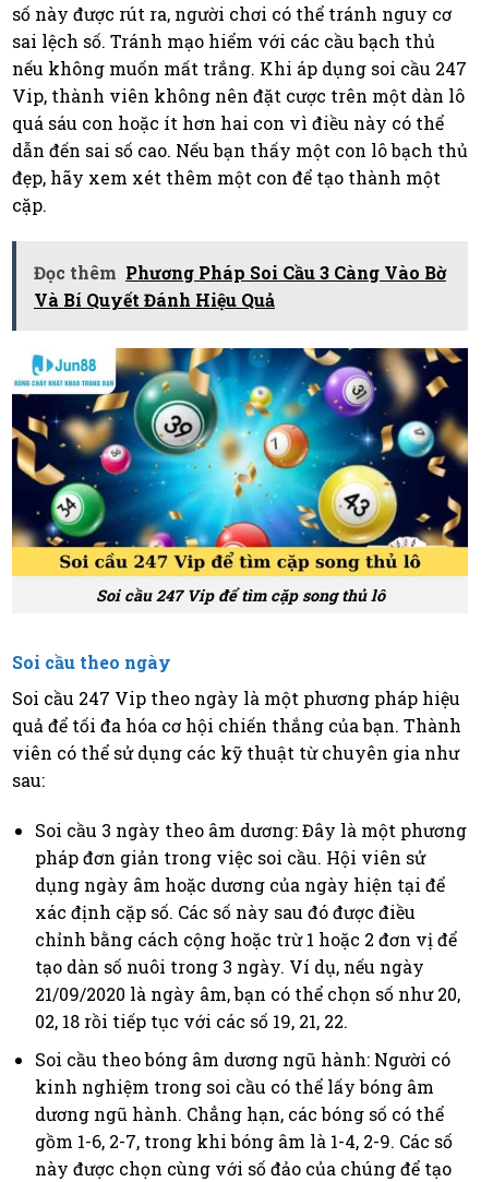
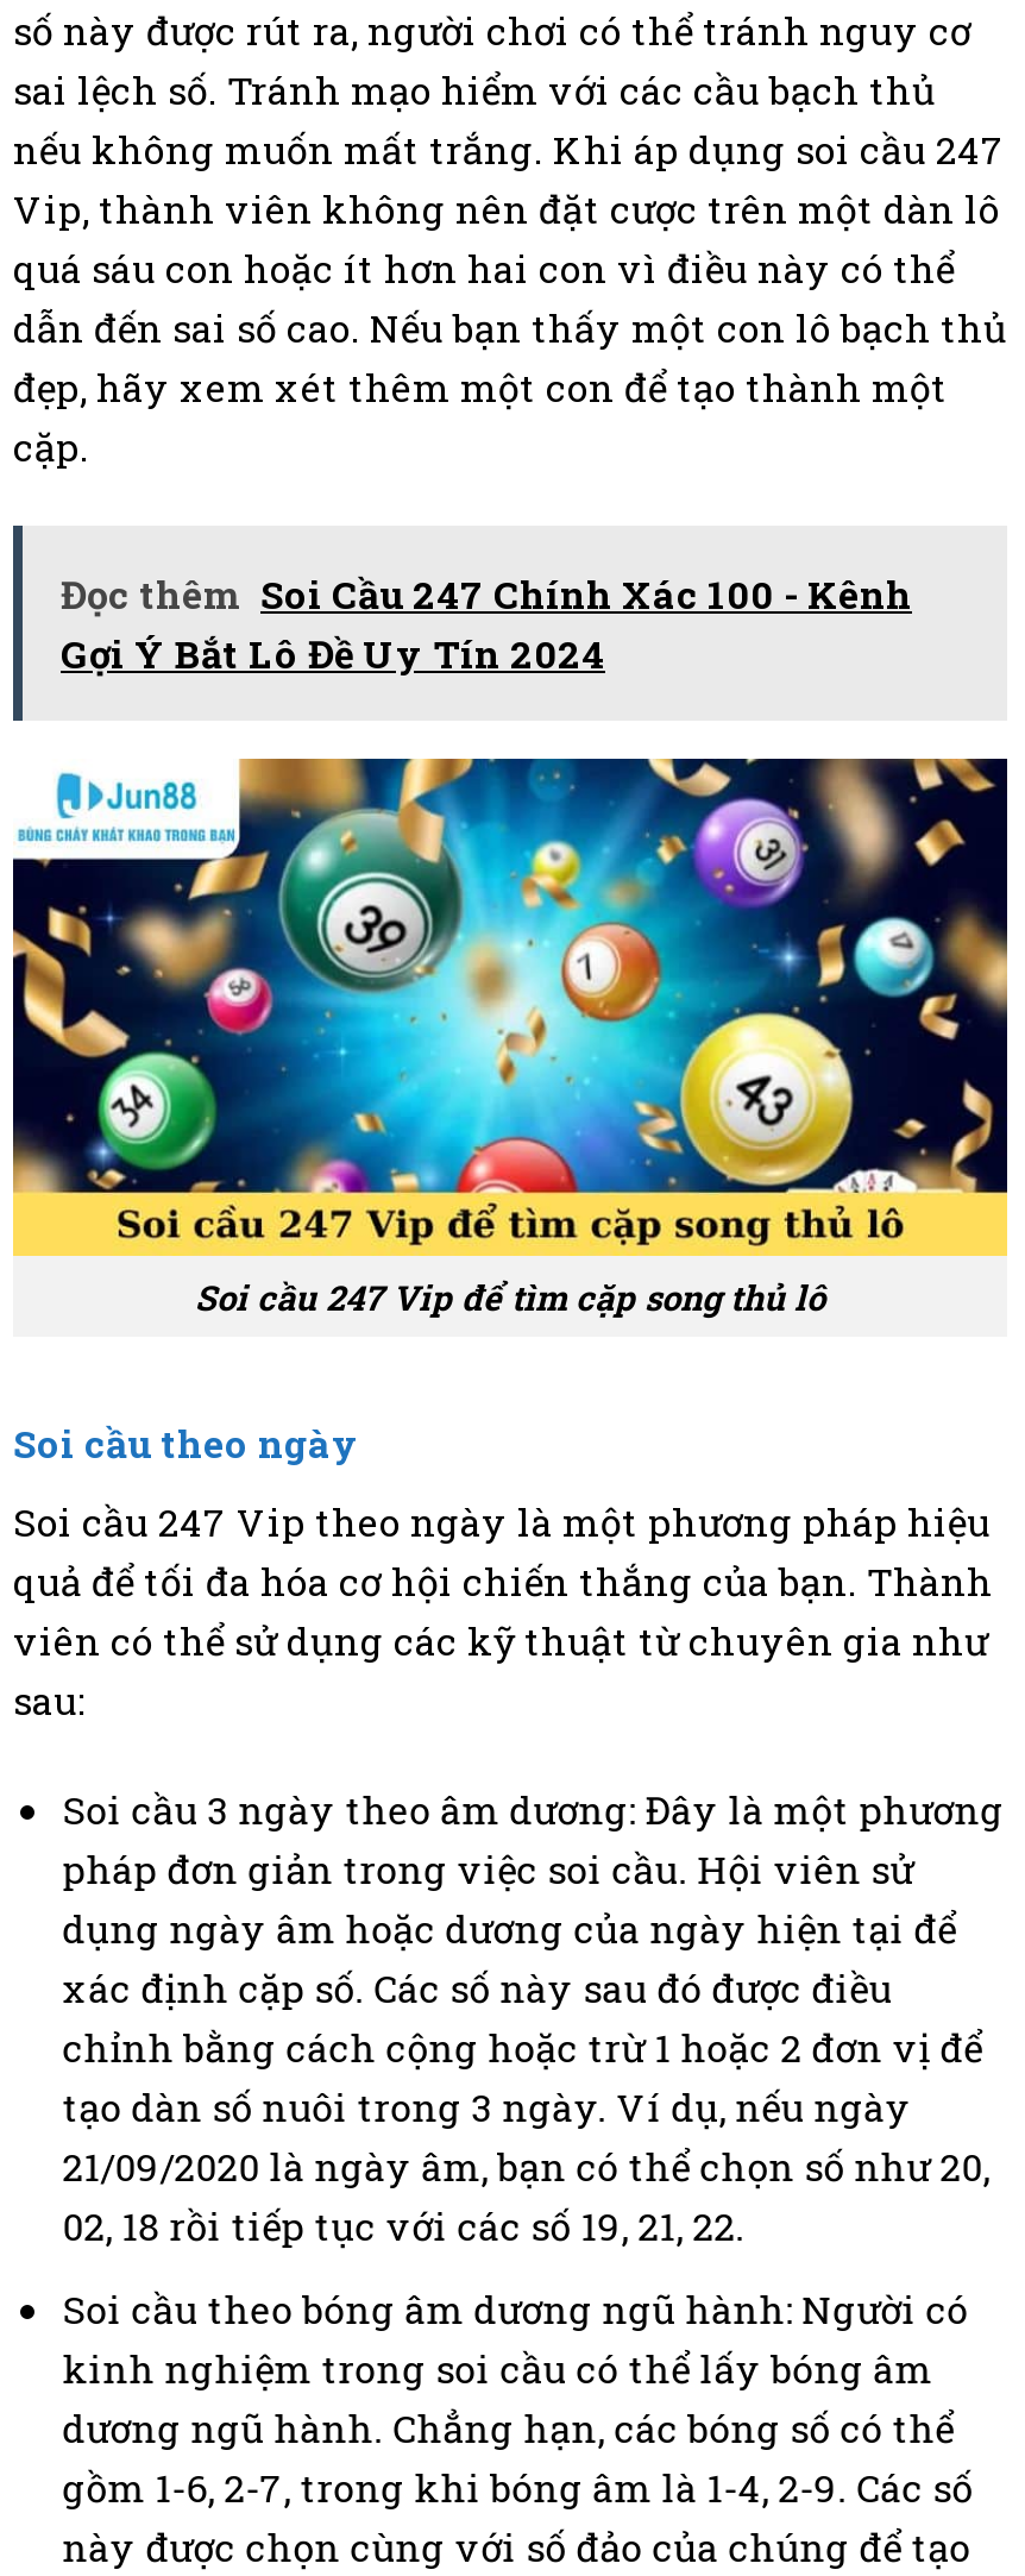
- Đọc thêm Phương Pháp Soi Cầu 3 Càng Vào Bờ
- Và Bí Quyết Đánh Hiệu Quả
+ Đọc thêm Soi Cầu 247 Chính Xác 100 - Kênh
+ Gợi Ý Bắt Lô Đề Uy Tín 2024
